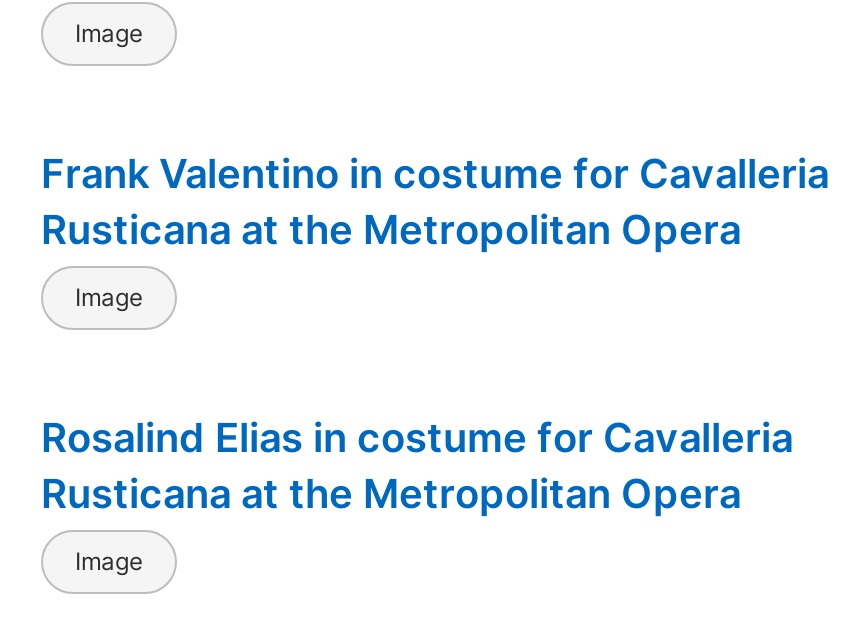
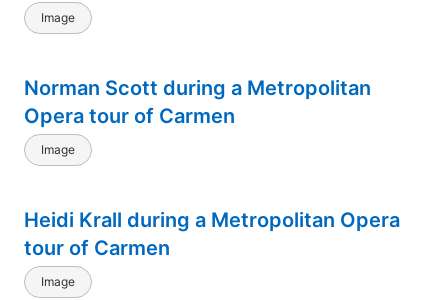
- Frank Valentino in costume for Cavalleria
- Rusticana at the Metropolitan Opera
+ Norman Scott during a Metropolitan
+ Opera tour of Carmen

- Rosalind Elias in costume for Cavalleria
- Rusticana at the Metropolitan Opera
+ Heidi Krall during a Metropolitan Opera
+ tour of Carmen
